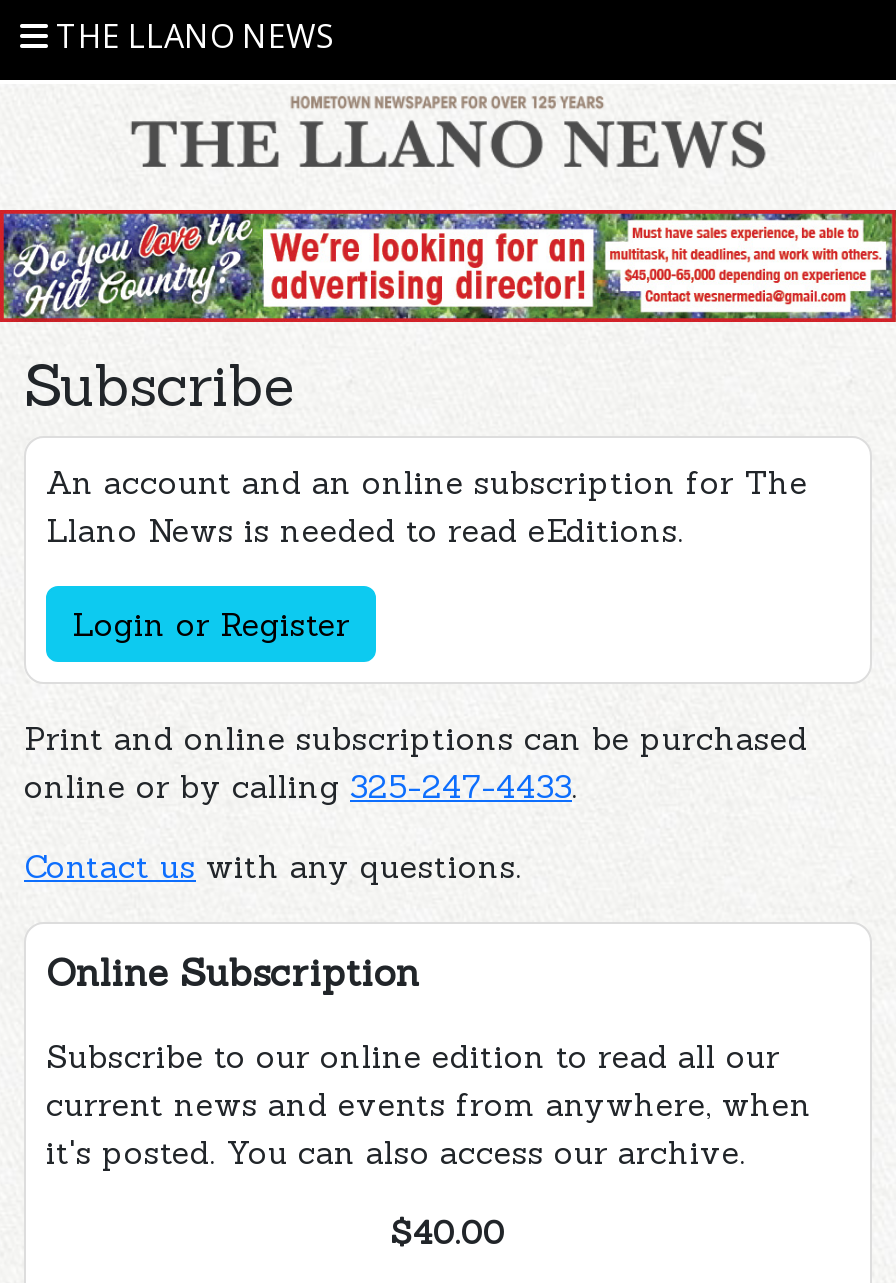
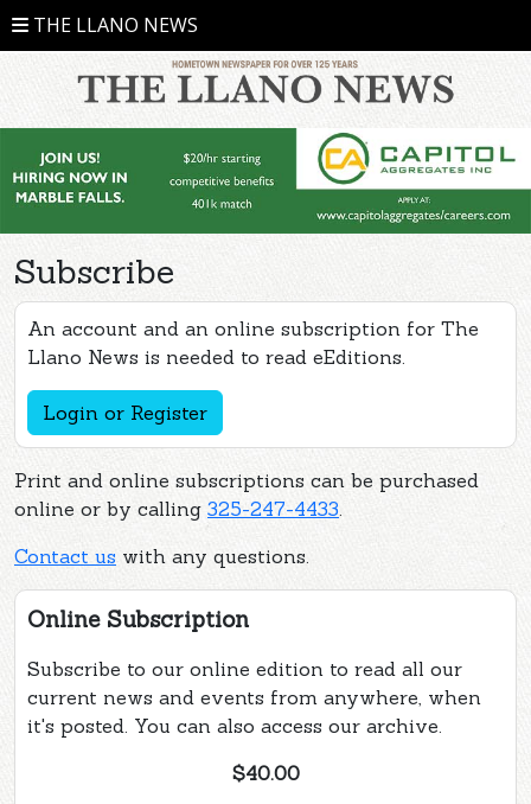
- [image]
+ [image]
